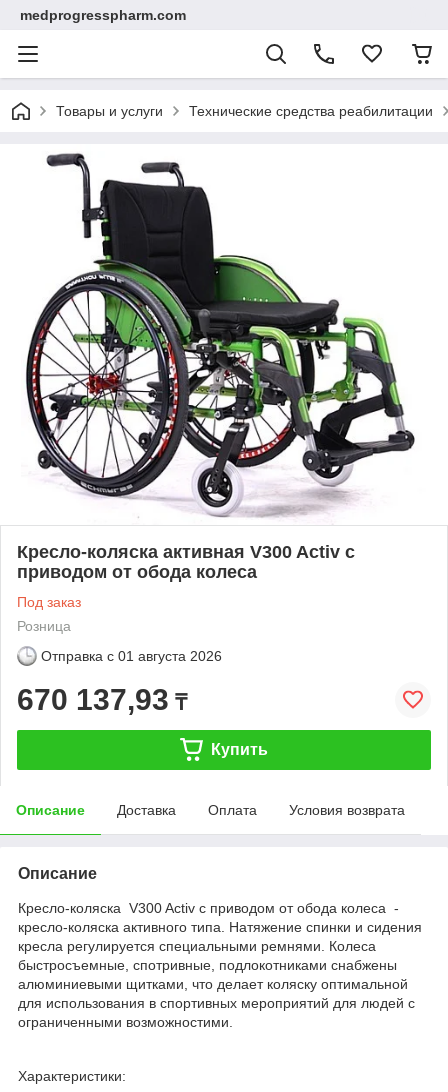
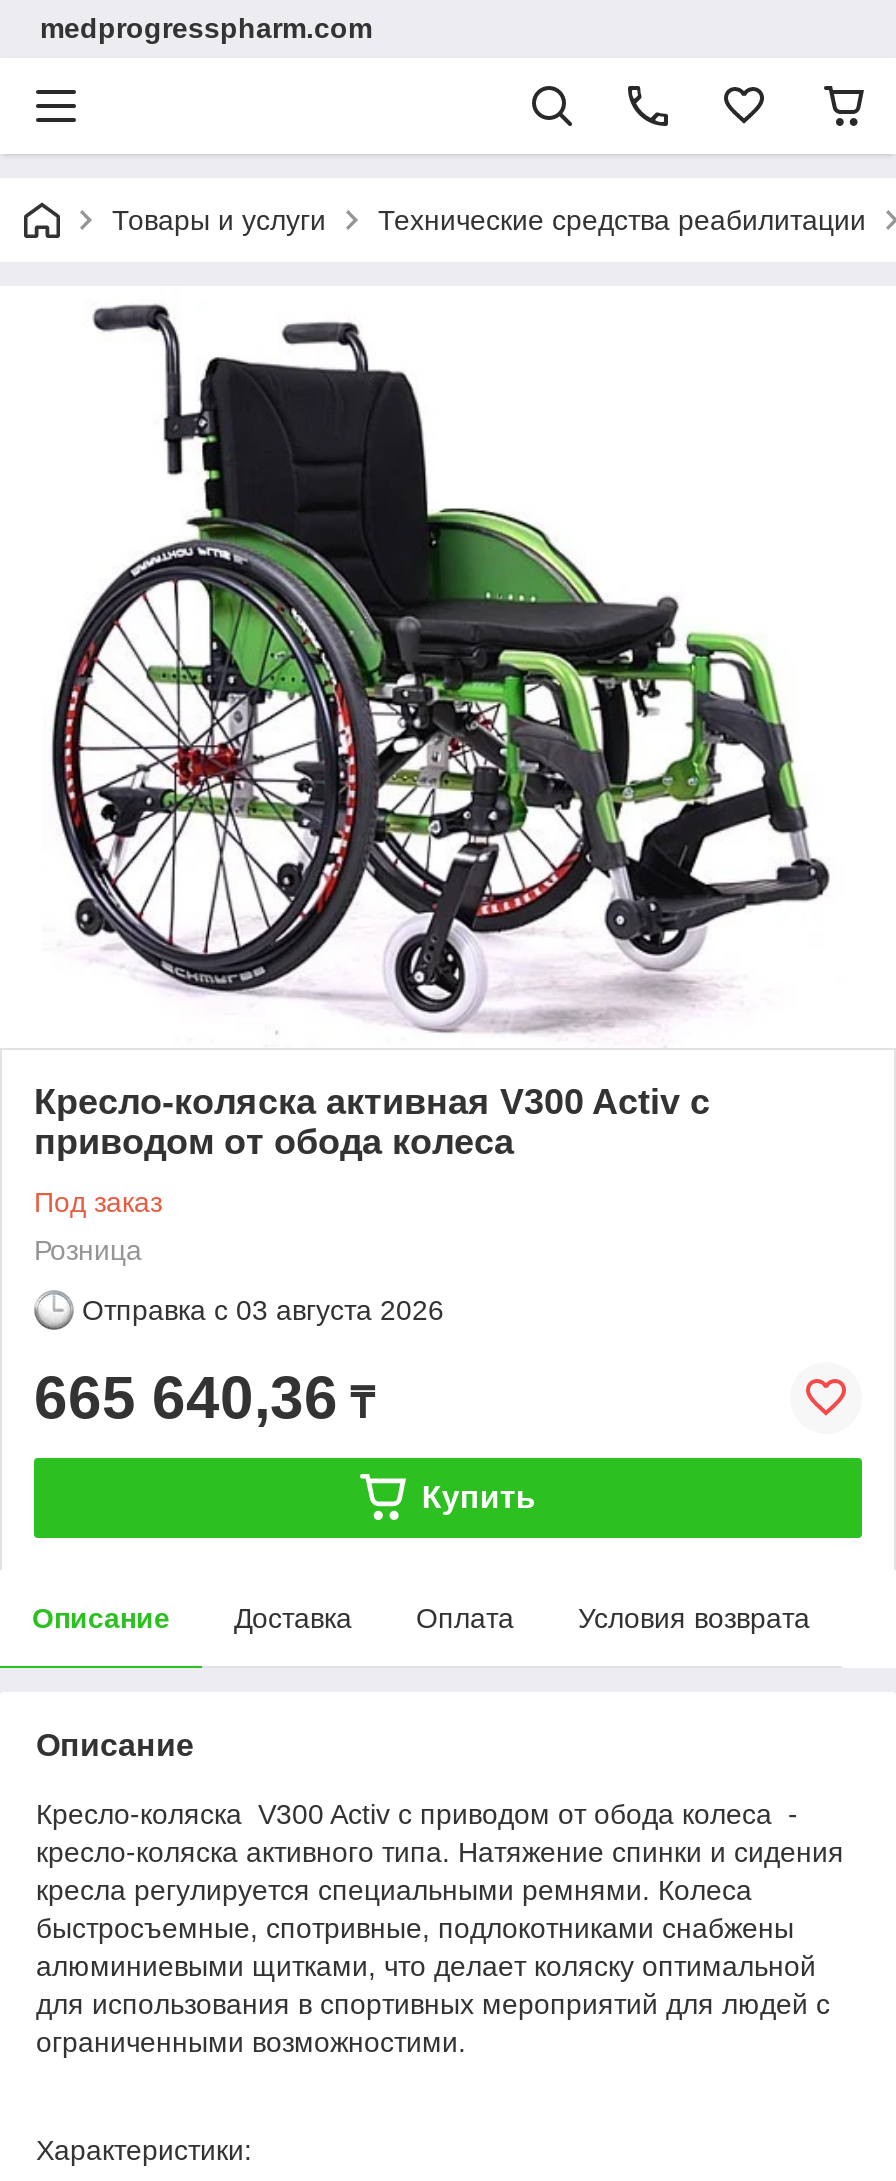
- Отправка с 01 августа 2026
+ Отправка с 03 августа 2026

- 670 137,93 ₸
+ 665 640,36 ₸
